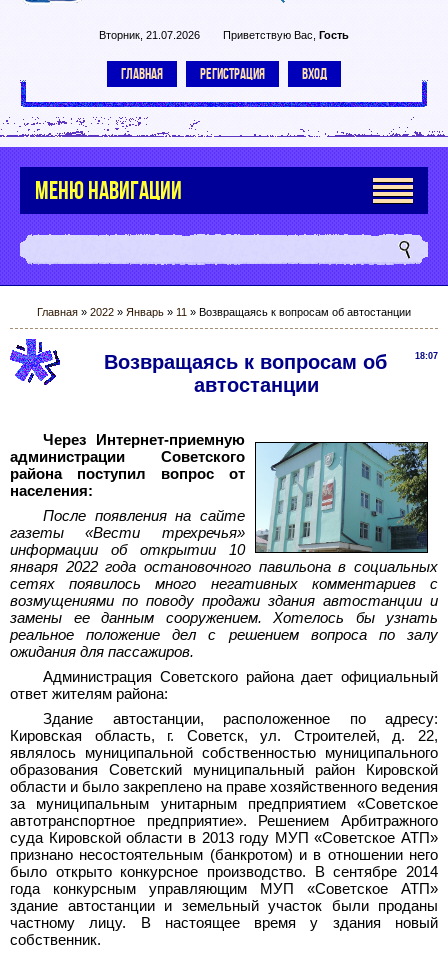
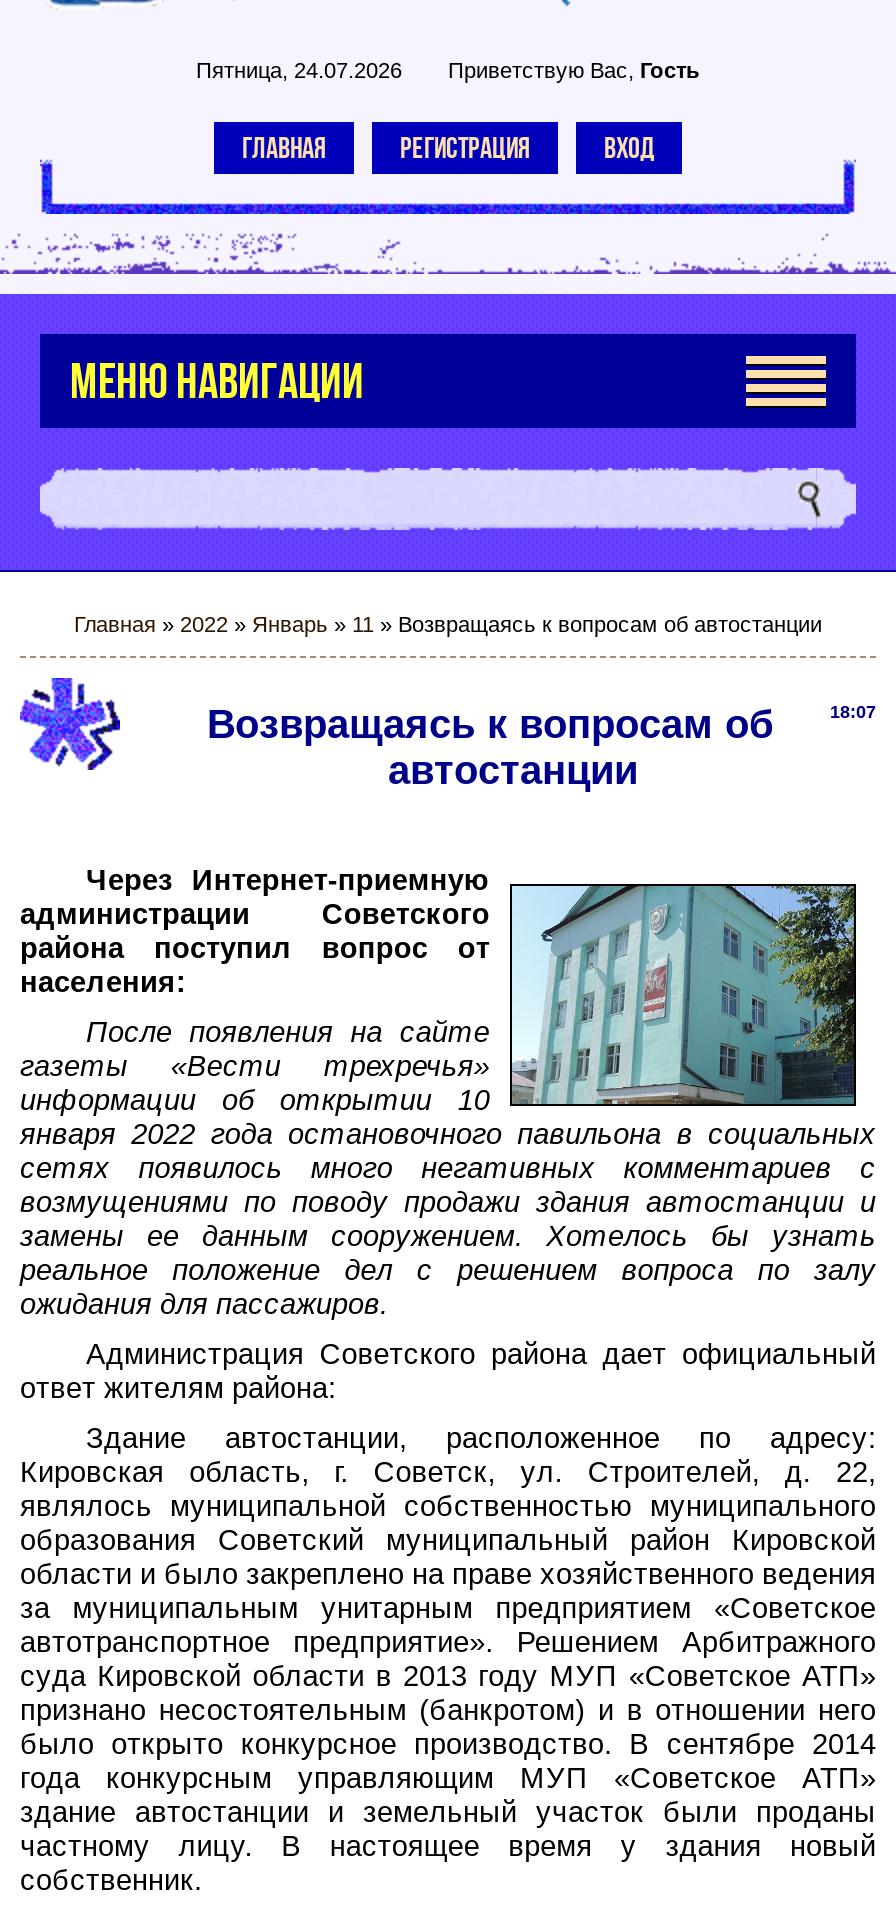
- Вторник, 21.07.2026 Приветствую Вас, Гость
+ Пятница, 24.07.2026 Приветствую Вас, Гость
